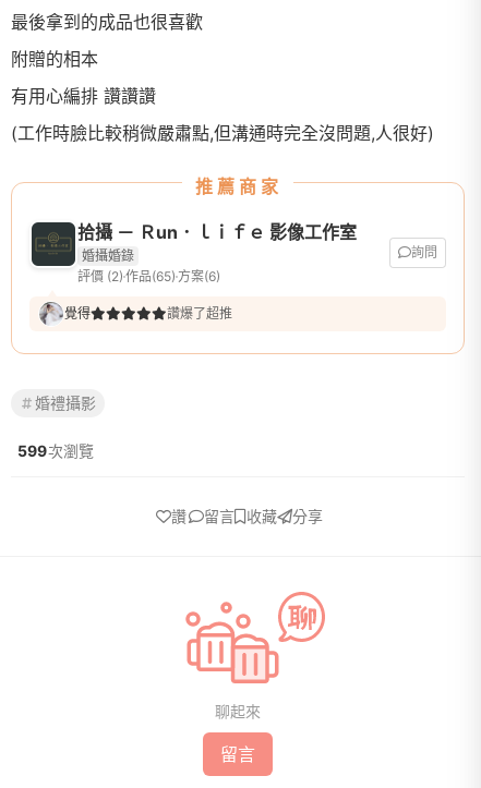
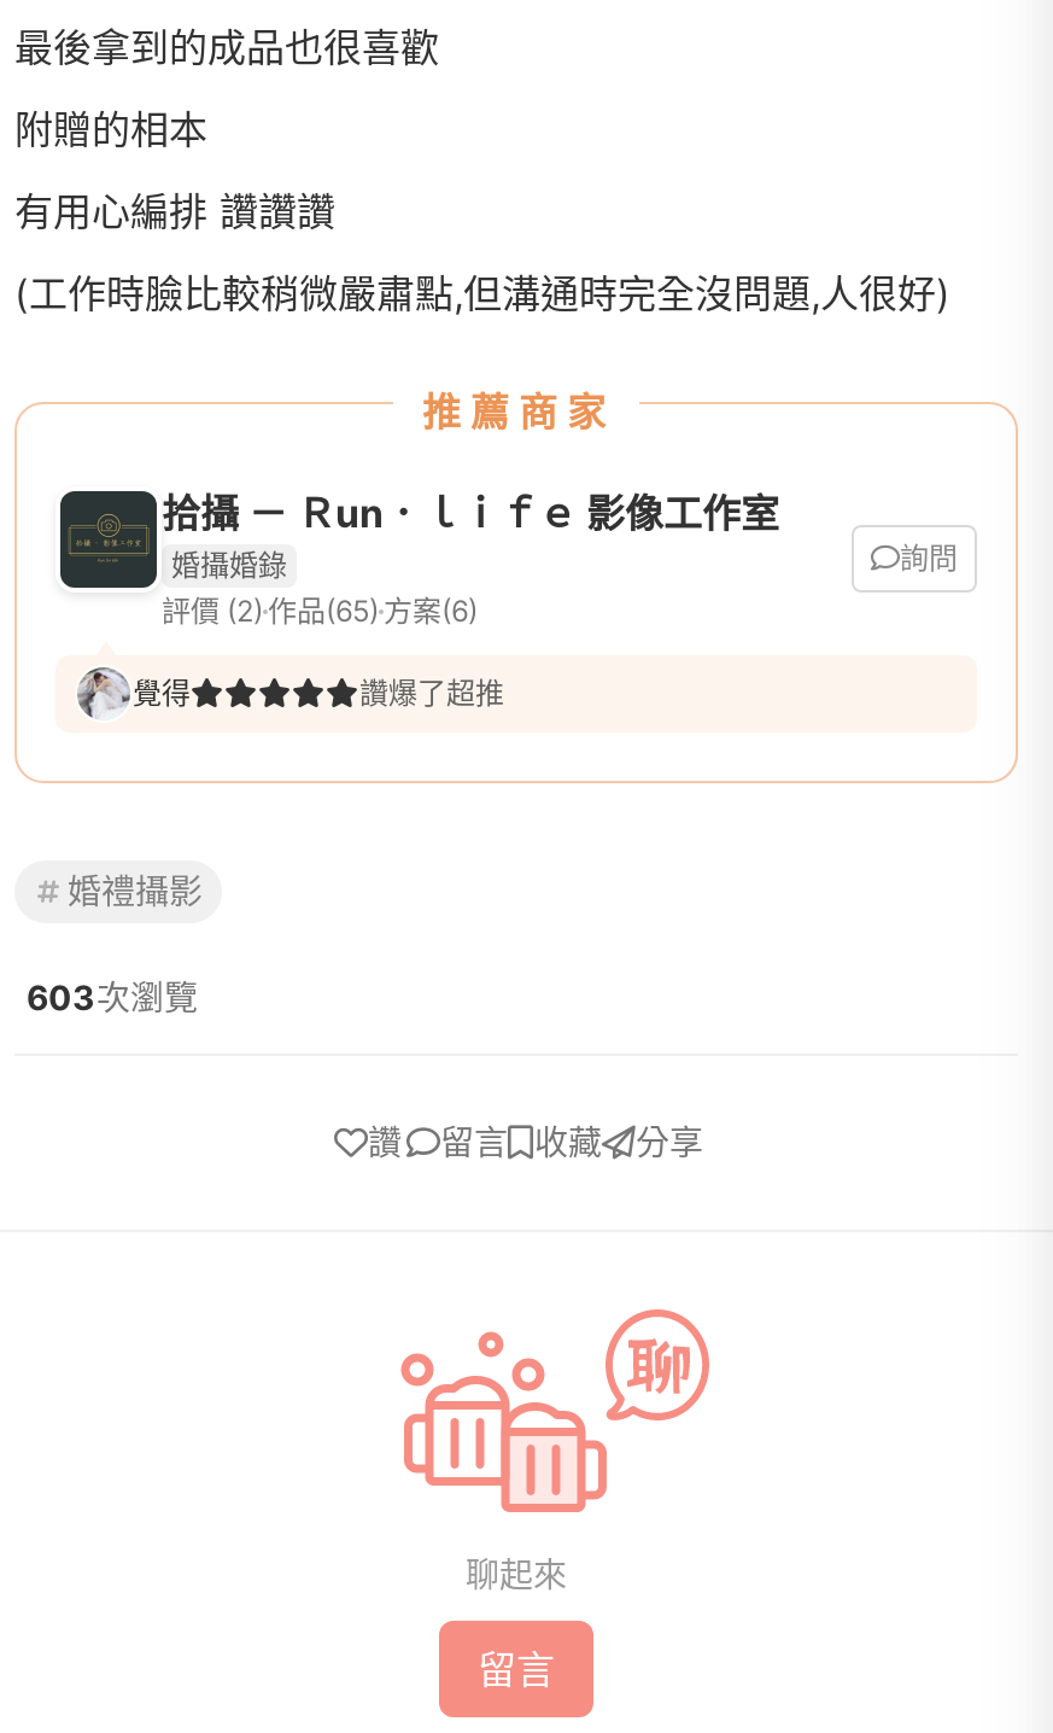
- 599 次瀏覽
+ 603次瀏覽
